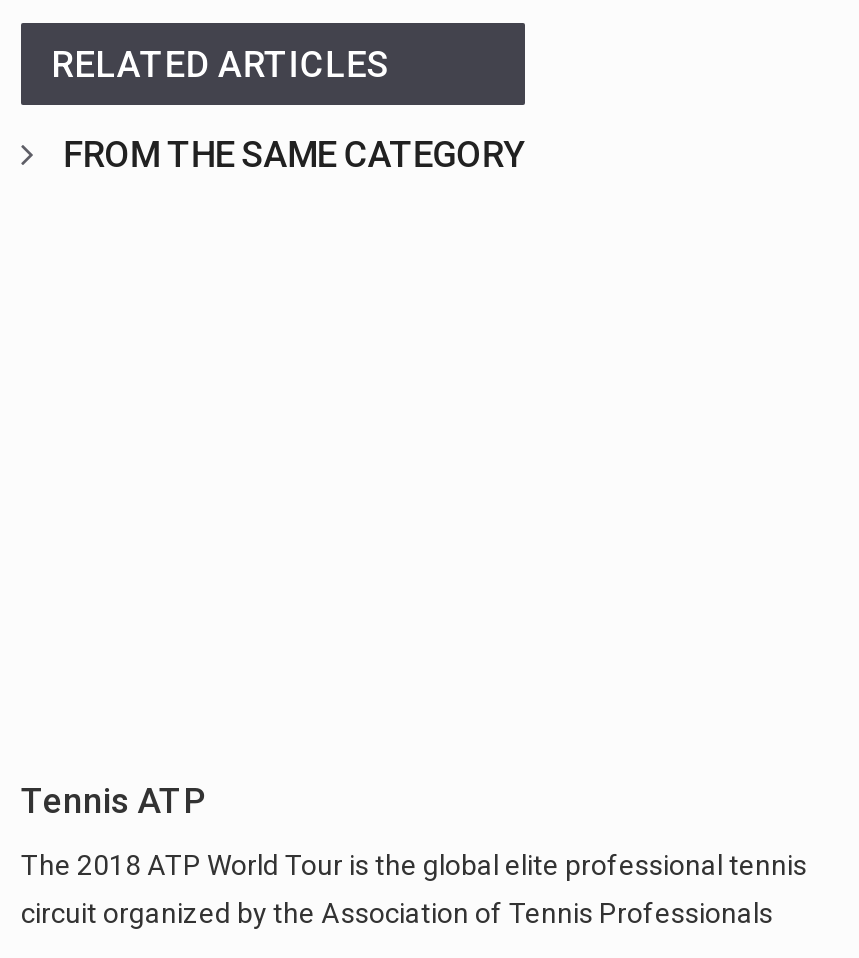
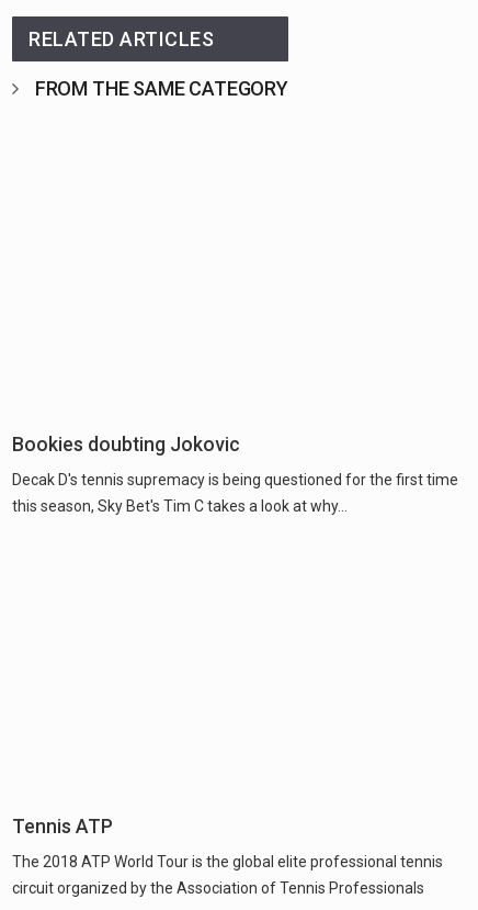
+ Bookies doubting Jokovic
+ Decak D's tennis supremacy is being questioned for the first time
+ this season, Sky Bet's Tim C takes a look at why...
